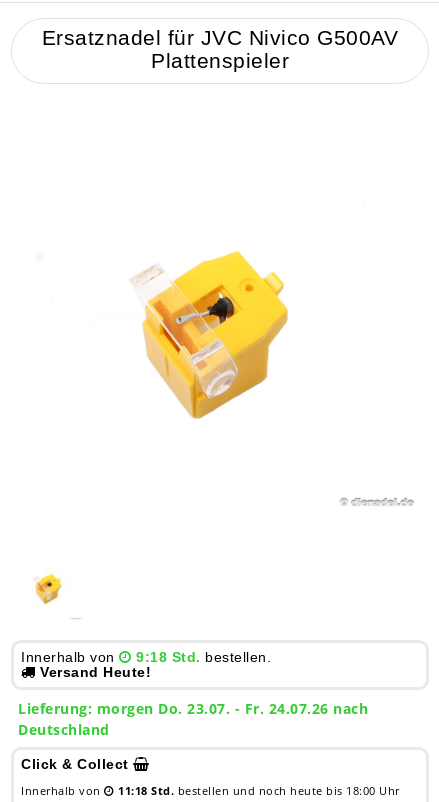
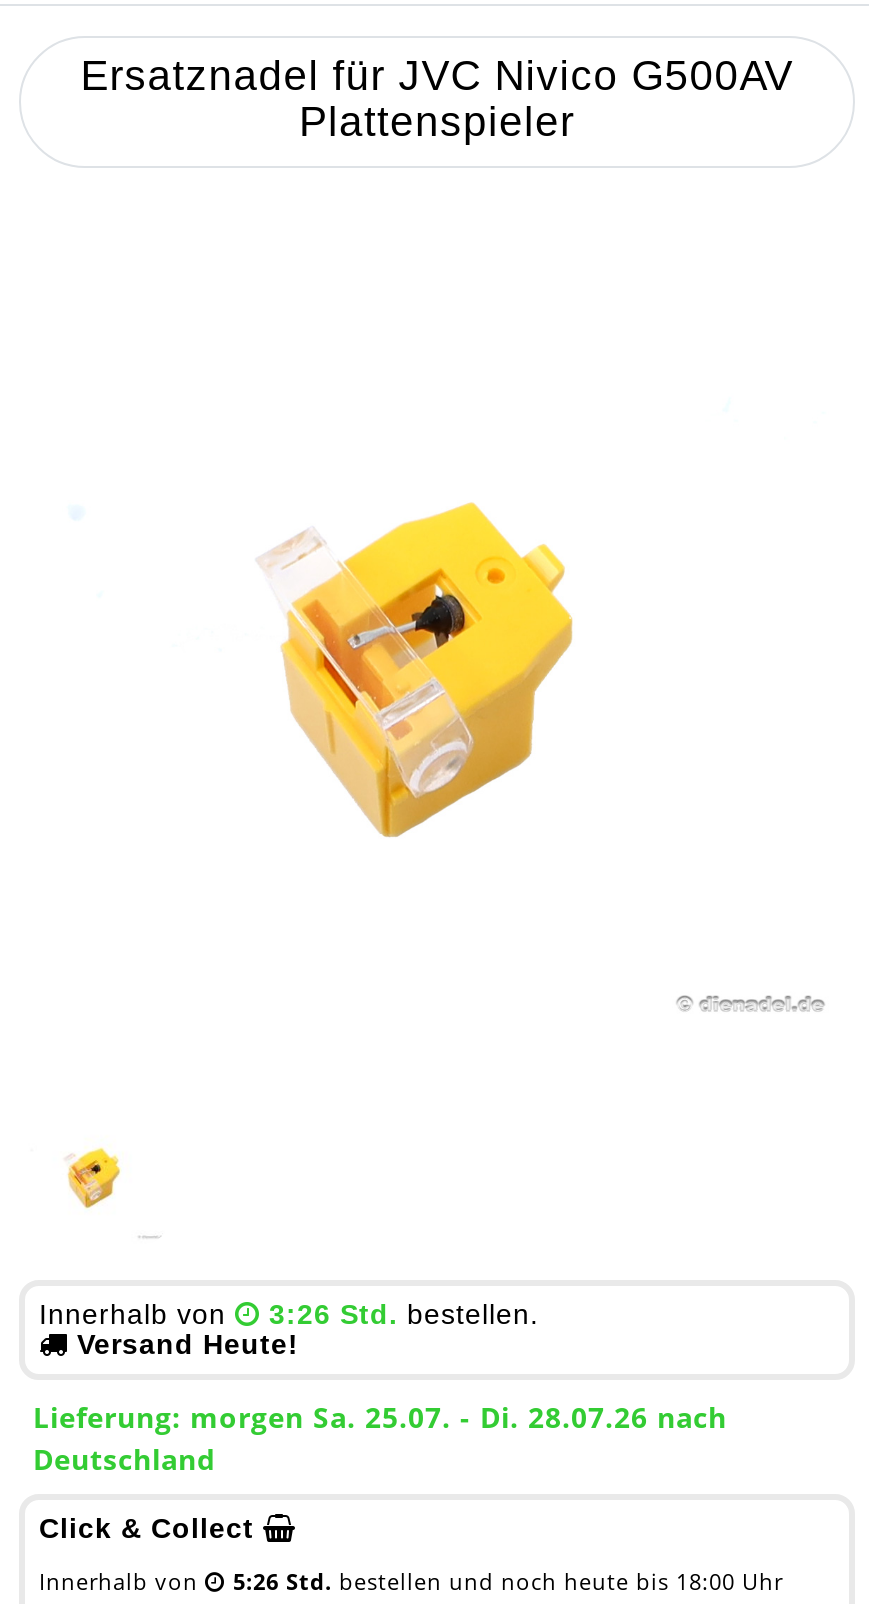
- 9:18 Std. bestellen.
+ 3:26 Std. bestellen.

- Lieferung: morgen Do. 23.07. - Fr. 24.07.26 nach
+ Lieferung: morgen Sa. 25.07. - Di. 28.07.26 nach

- 11:18 Std. bestellen und noch heute bis 18:00 Uhr
+ 5:26 Std. bestellen und noch heute bis 18:00 Uhr
